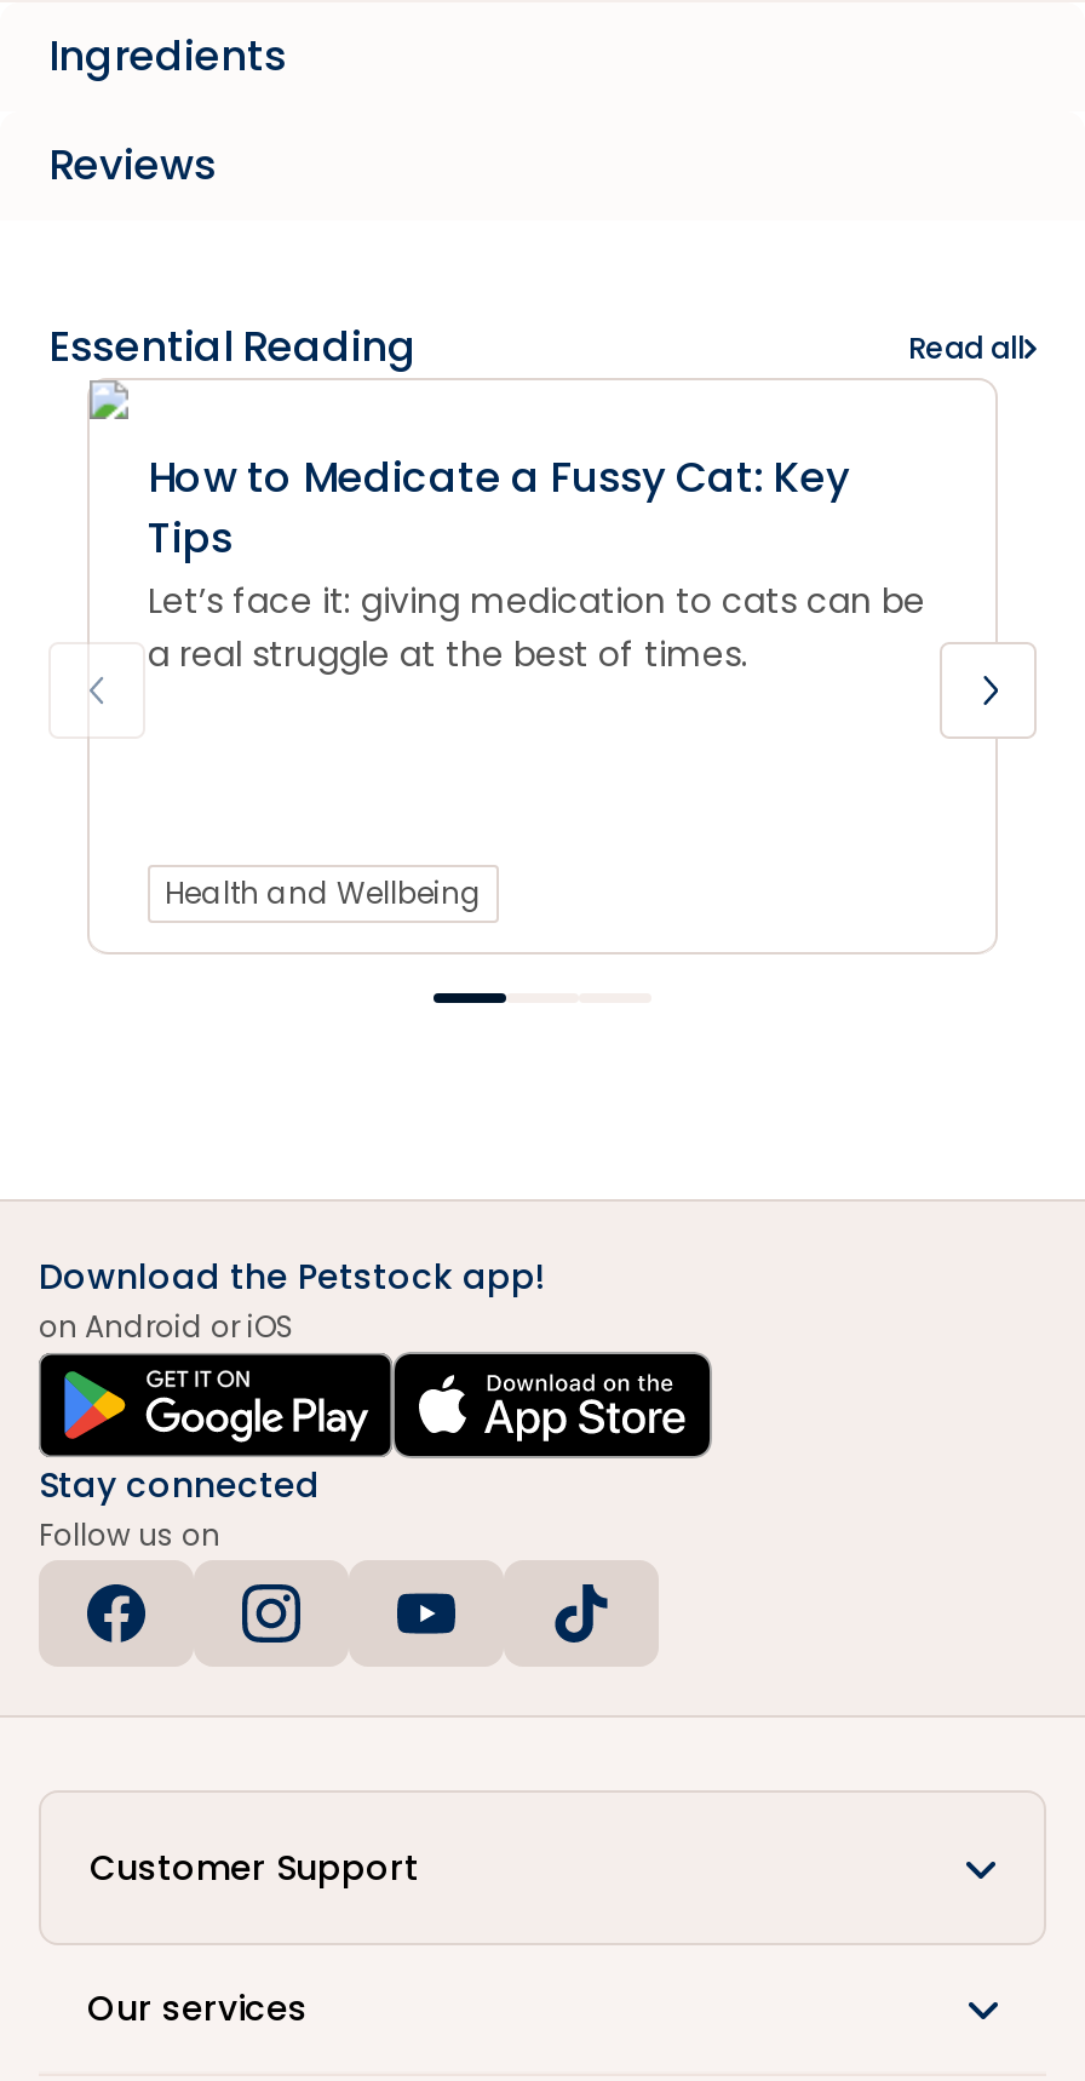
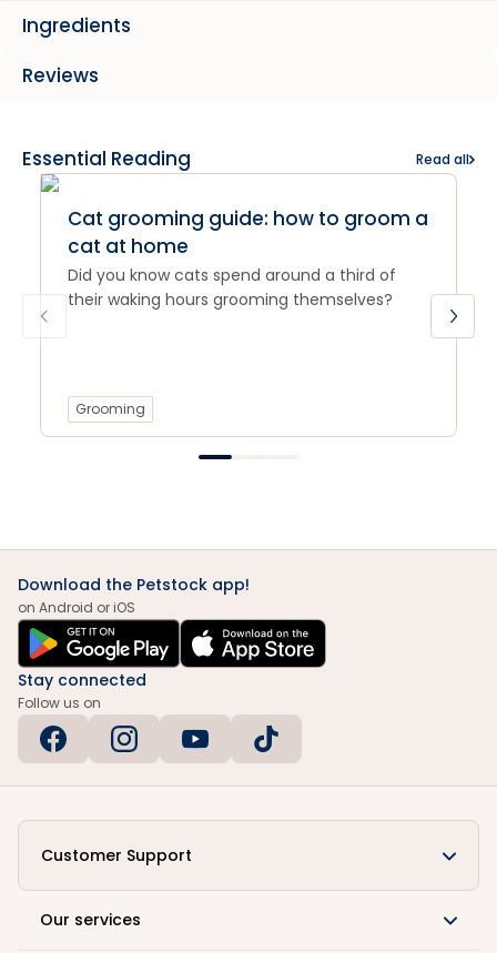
- How to Medicate a Fussy Cat: Key
- Tips
- Let’s face it: giving medication to cats can be
- a real struggle at the best of times.
+ Cat grooming guide: how to groom a
+ cat at home
+ Did you know cats spend around a third of
+ their waking hours grooming themselves?

- Health and Wellbeing
+ Grooming
